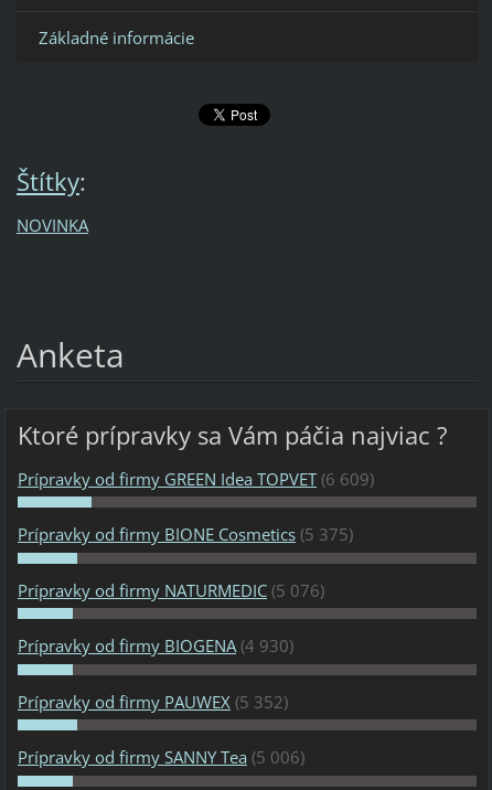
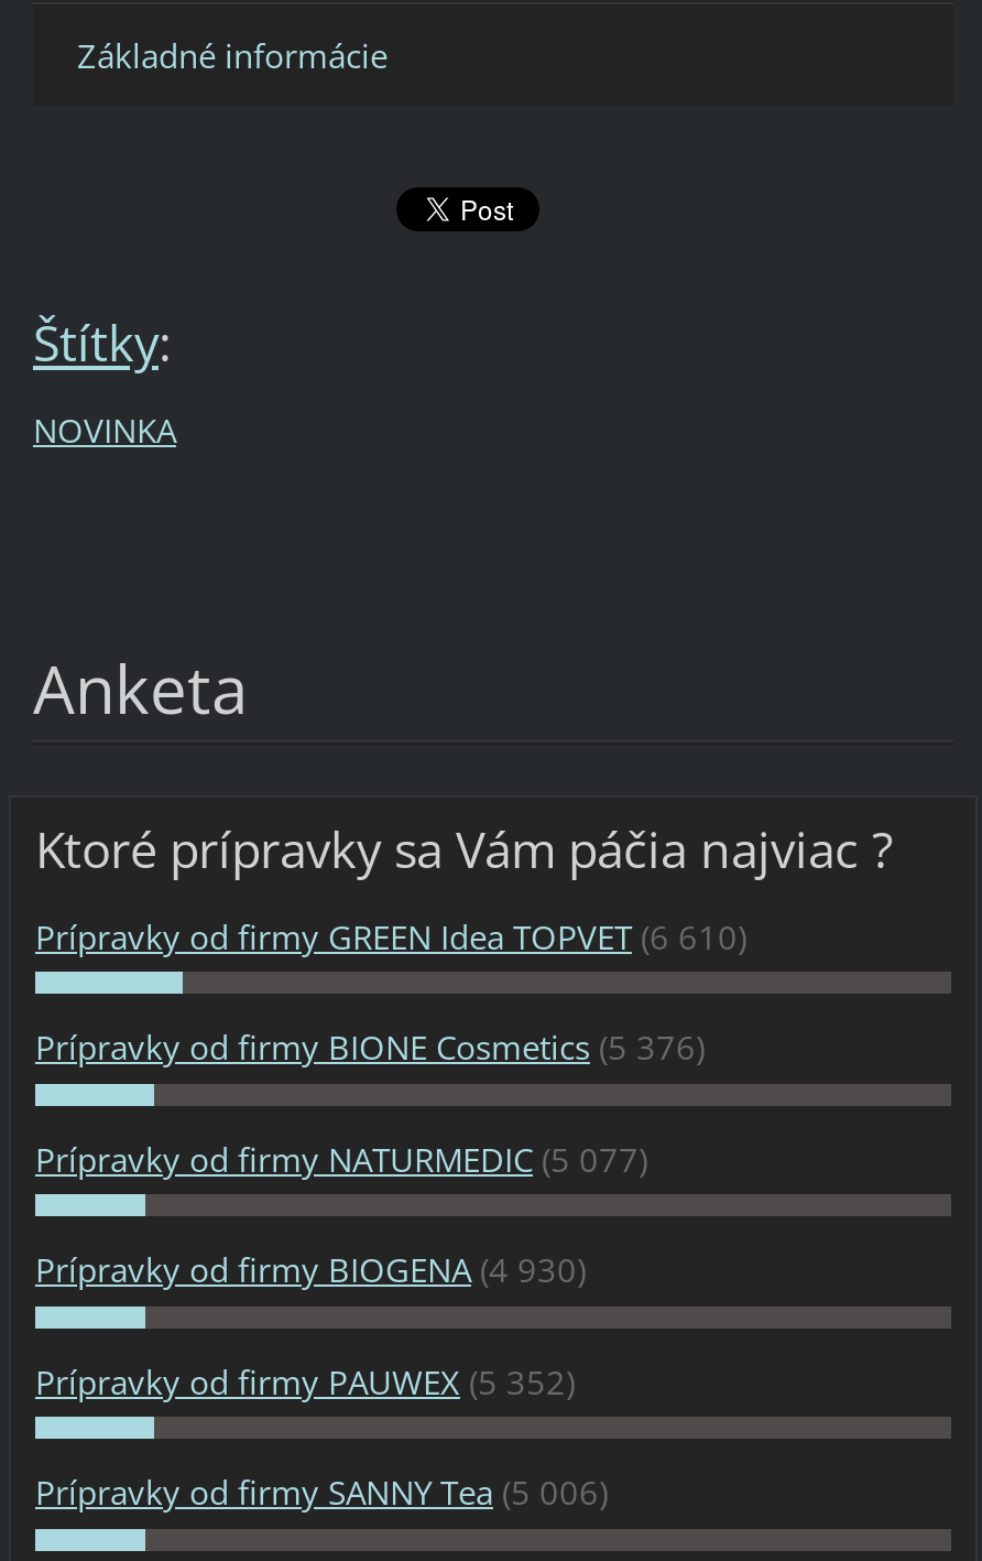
- Prípravky od firmy GREEN Idea TOPVET (6 609)
+ Prípravky od firmy GREEN Idea TOPVET (6 610)

- Prípravky od firmy BIONE Cosmetics (5 375)
+ Prípravky od firmy BIONE Cosmetics (5 376)

- Prípravky od firmy NATURMEDIC (5 076)
+ Prípravky od firmy NATURMEDIC (5 077)
